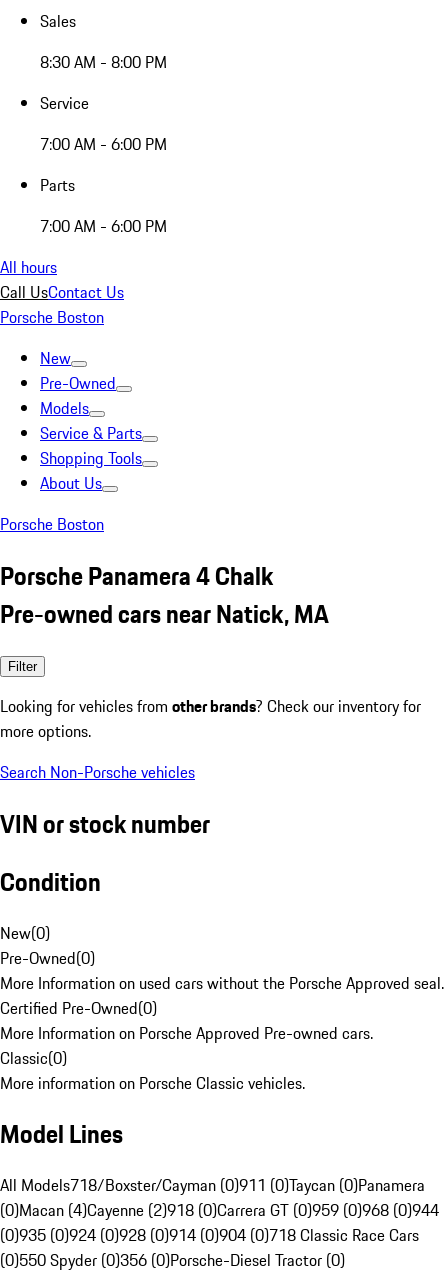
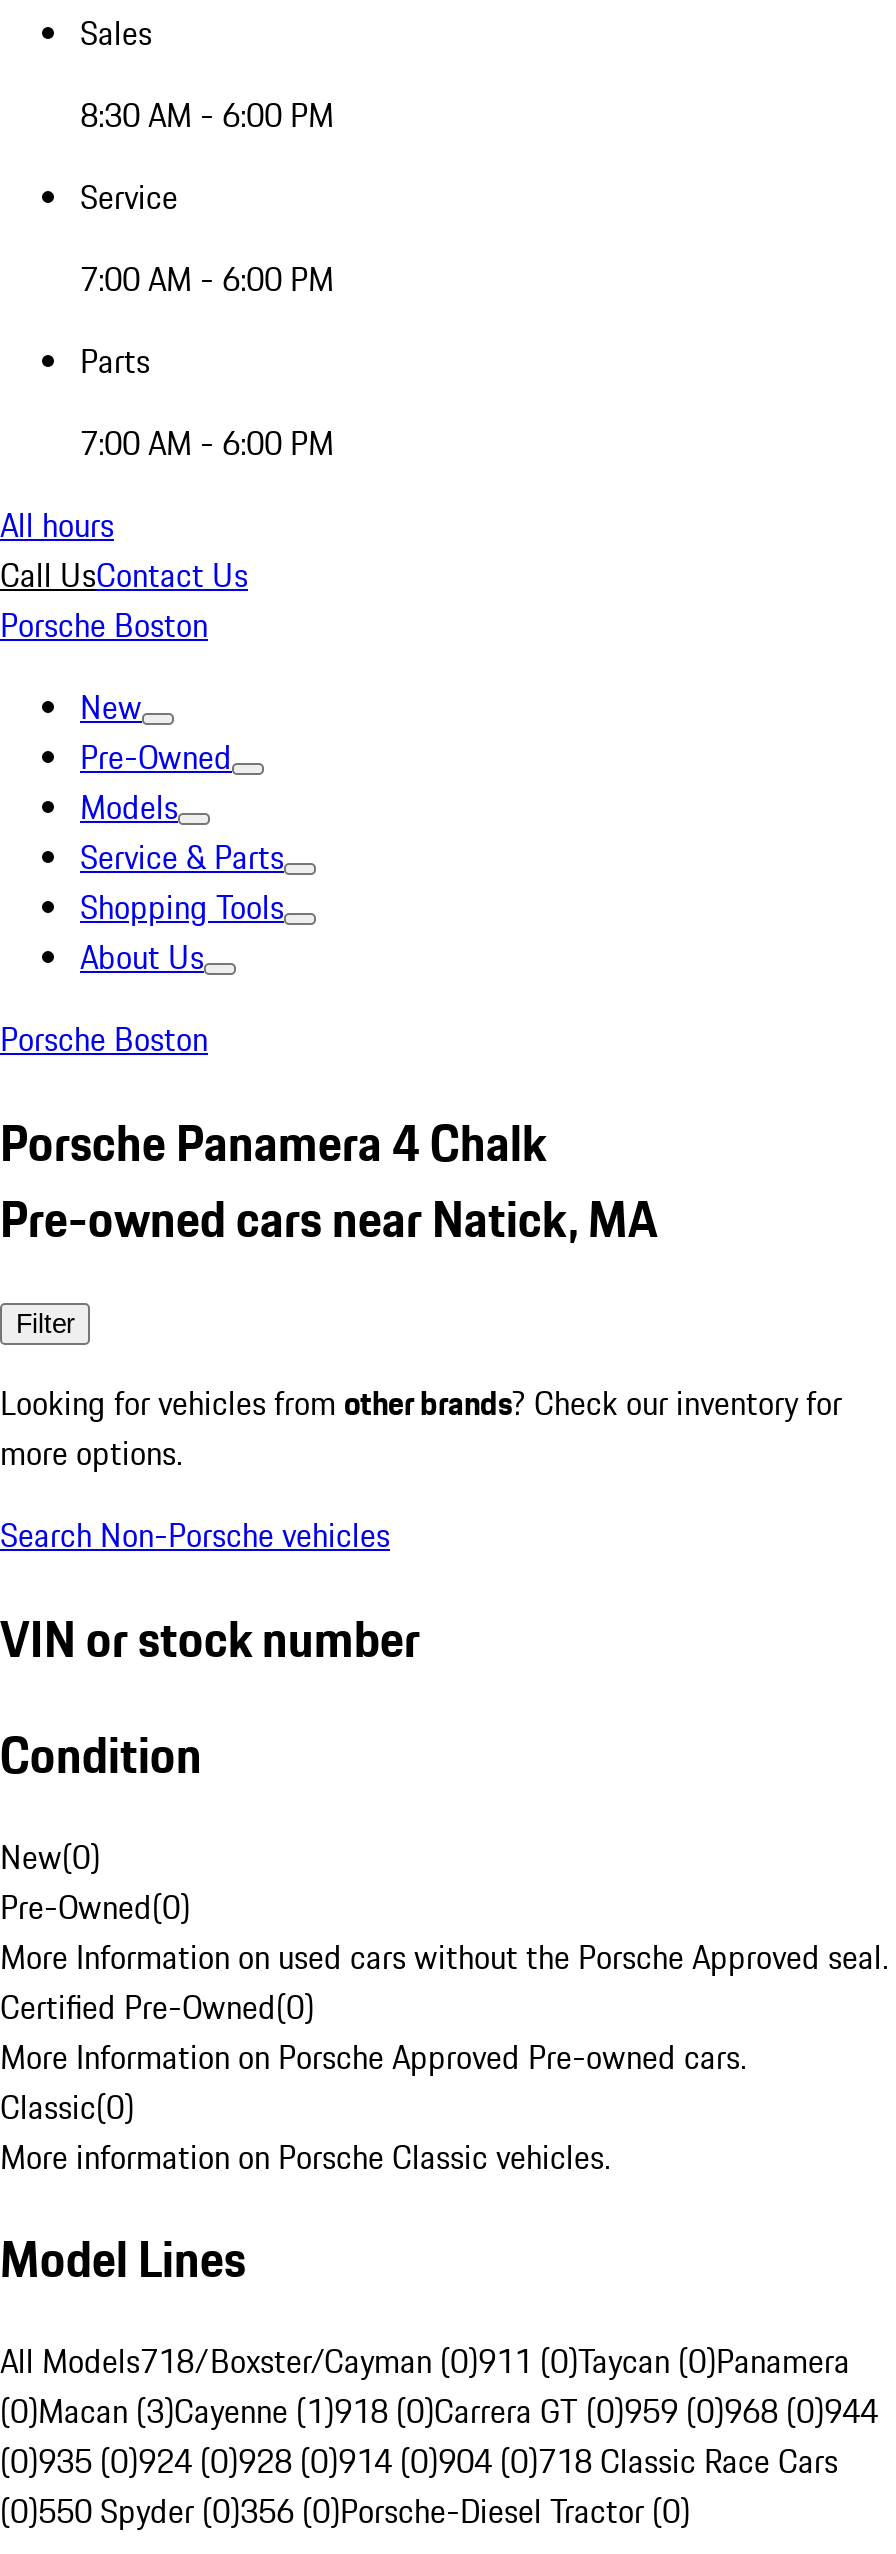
- 8:30 AM - 8:00 PM
+ 8:30 AM - 6:00 PM

- (0)Macan (4)Cayenne (2)918 (0)Carrera GT (0)959 (0)968 (0)944
+ (0)Macan (3)Cayenne (1)918 (0)Carrera GT (0)959 (0)968 (0)944
